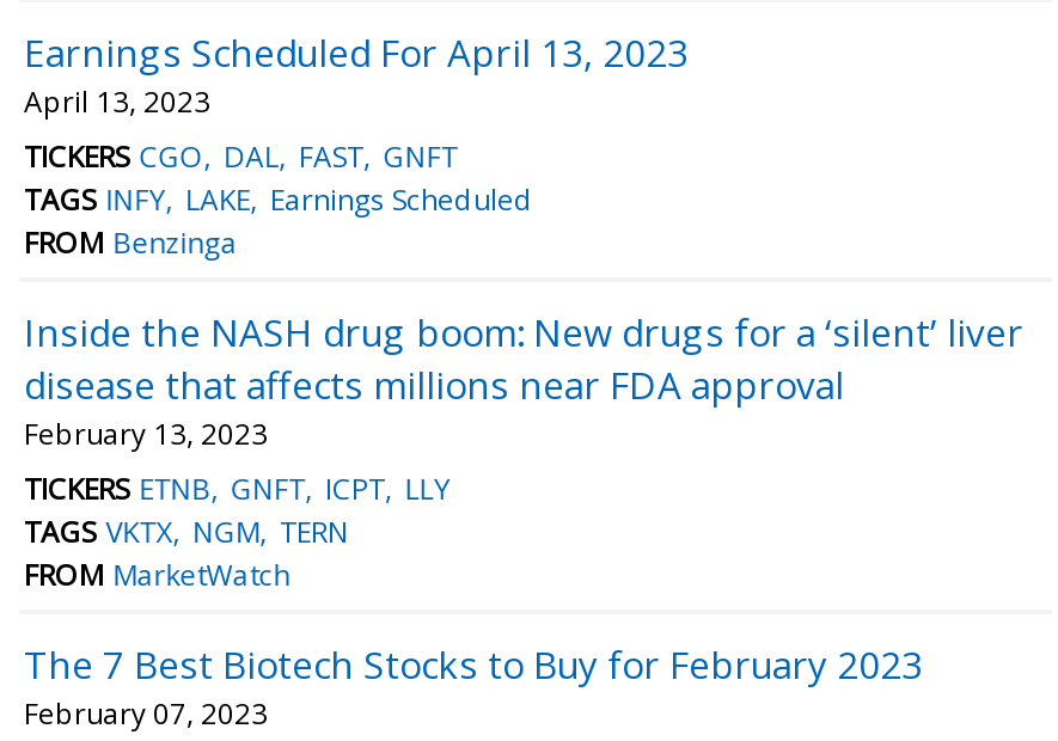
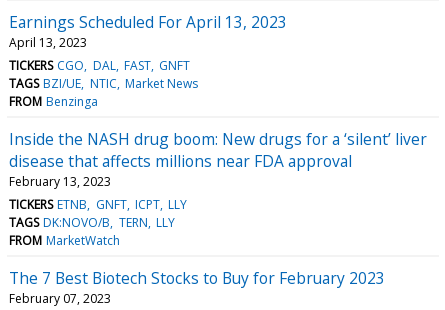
- TAGS INFY LAKE Earnings Scheduled
+ TAGS BZI/UE NTIC Market News

- TAGS VKTX NGM TERN
+ TAGS DK:NOVO/B TERN LLY
